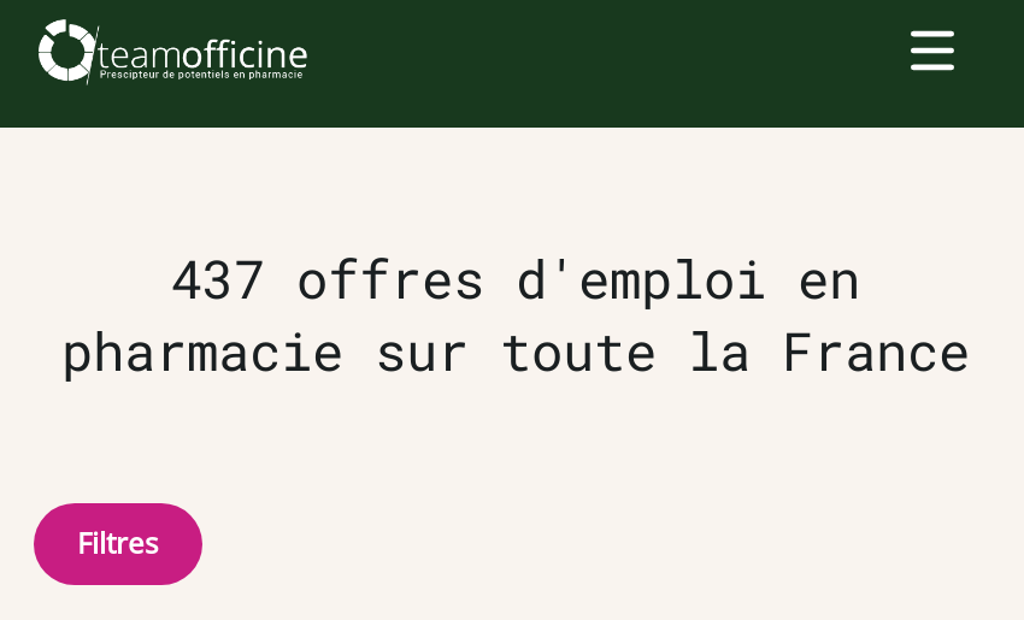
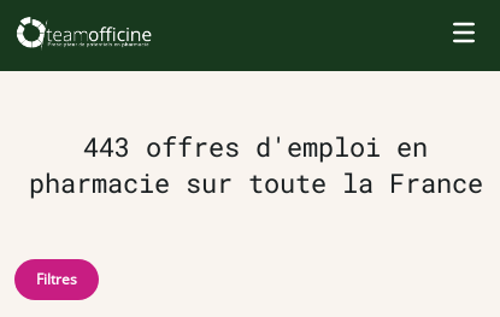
- 437 offres d'emploi en
+ 443 offres d'emploi en
